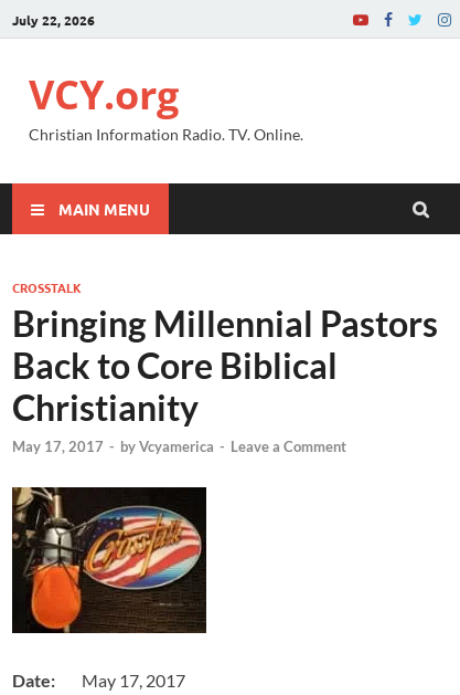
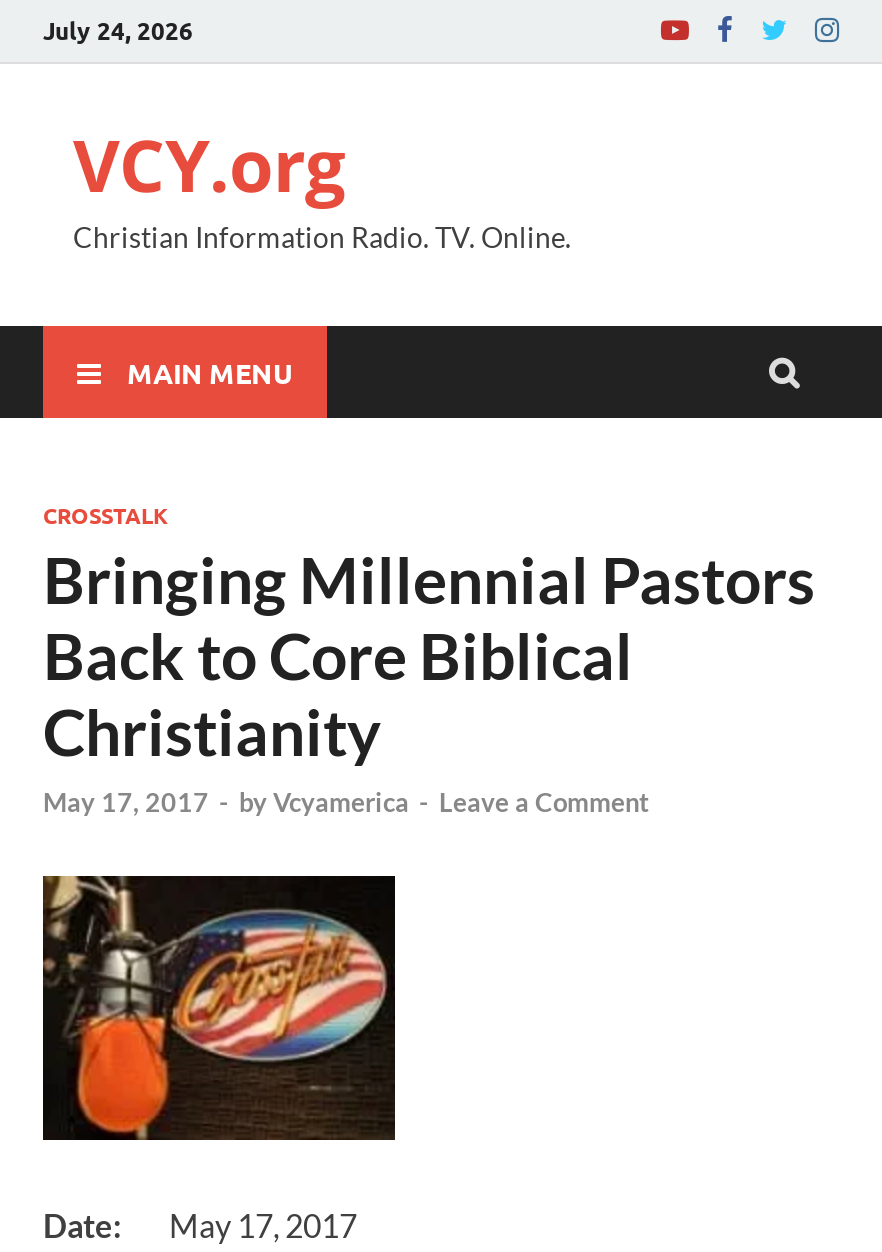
- July 22, 2026
+ July 24, 2026
